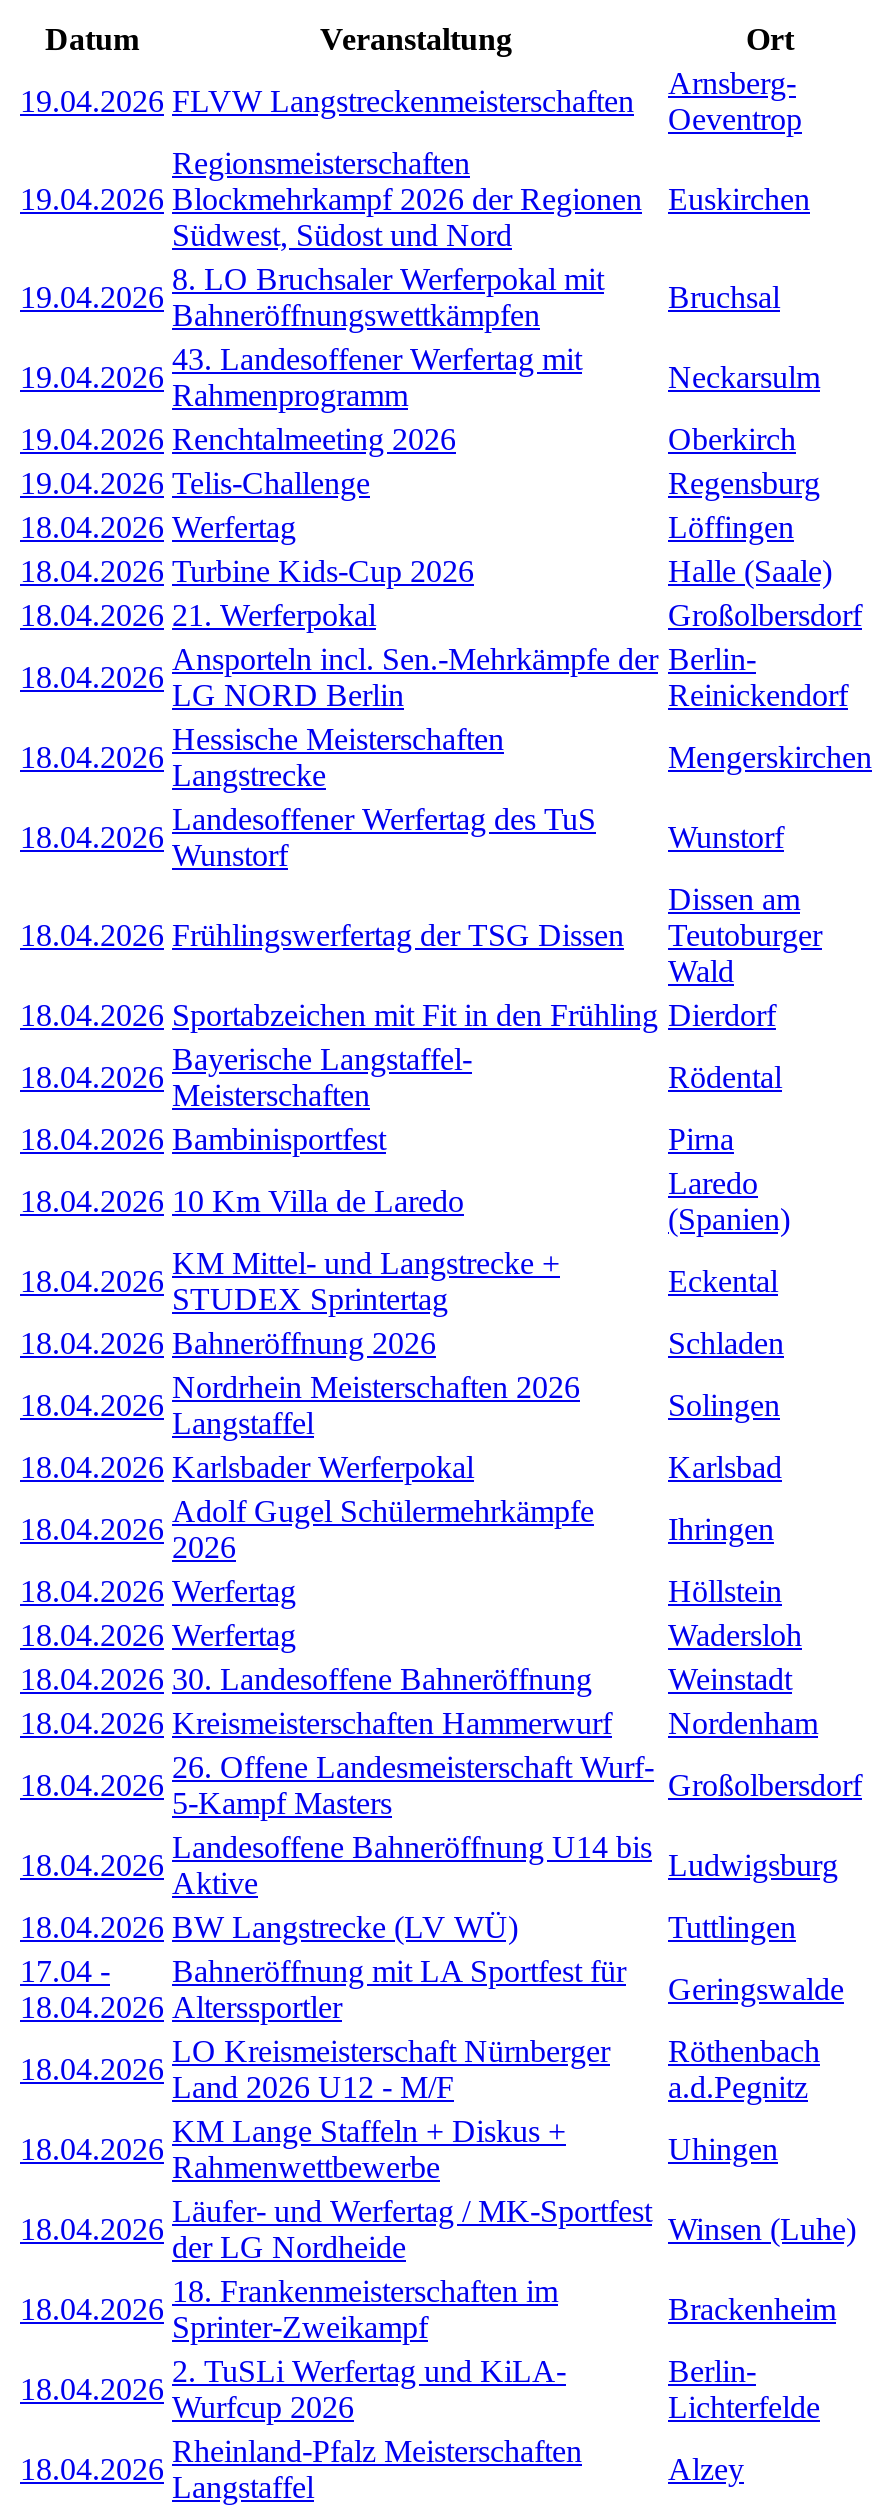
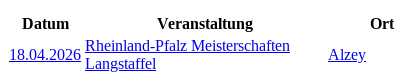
- Arnsberg-
- Oeventrop
- 19.04.2026

- 19.04.2026 FLVW Langstreckenmeisterschaften

- Regionsmeisterschaften
- Blockmehrkampf 2026 der Regionen
- Südwest, Südost und Nord

- Euskirchen
- 19.04.2026

- 8. LO Bruchsaler Werferpokal mit
- Bahneröffnungswettkämpfen

- Bruchsal
- 19.04.2026

- 43. Landesoffener Werfertag mit
- Rahmenprogramm

- Neckarsulm
- 19.04.2026 Renchtalmeeting 2026
- Oberkirch
- 19.04.2026 Telis-Challenge
- Regensburg
- 18.04.2026 Werfertag
- Löffingen
- 18.04.2026 Turbine Kids-Cup 2026
- Halle (Saale)
- 18.04.2026 21. Werferpokal
- Großolbersdorf
- 18.04.2026

- Berlin-
- Reinickendorf
- 18.04.2026

- Ansporteln incl. Sen.-Mehrkämpfe der
- LG NORD Berlin

- Hessische Meisterschaften
- Langstrecke

- Mengerskirchen
- 18.04.2026

- Landesoffener Werfertag des TuS
- Wunstorf

- Wunstorf
- 18.04.2026 Frühlingswerfertag der TSG Dissen

- Dissen am
- Teutoburger
- Wald
- 18.04.2026 Sportabzeichen mit Fit in den Frühling Dierdorf
- 18.04.2026

- Bayerische Langstaffel-
- Meisterschaften

- Rödental
- 18.04.2026 Bambinisportfest
- Pirna
- 18.04.2026 10 Km Villa de Laredo

- Laredo
- (Spanien)
- 18.04.2026

- KM Mittel- und Langstrecke +
- STUDEX Sprintertag

- Eckental
- 18.04.2026 Bahneröffnung 2026
- Schladen
- 18.04.2026

- Nordrhein Meisterschaften 2026
- Langstaffel

- Solingen
- 18.04.2026 Karlsbader Werferpokal
- Karlsbad
- 18.04.2026

- Adolf Gugel Schülermehrkämpfe
- 2026

- Ihringen
- 18.04.2026 Werfertag
- Höllstein
- 18.04.2026 Werfertag
- Wadersloh
- 18.04.2026 30. Landesoffene Bahneröffnung
- Weinstadt
- 18.04.2026 Kreismeisterschaften Hammerwurf
- Nordenham
- 18.04.2026

- 26. Offene Landesmeisterschaft Wurf-
- 5-Kampf Masters

- Großolbersdorf
- 18.04.2026

- Landesoffene Bahneröffnung U14 bis
- Aktive

- Ludwigsburg
- 18.04.2026 BW Langstrecke (LV WÜ)
- Tuttlingen
- 17.04 -
- 18.04.2026

- Bahneröffnung mit LA Sportfest für
- Alterssportler

- Geringswalde
- 18.04.2026

- Röthenbach
- a.d.Pegnitz
- 18.04.2026

- LO Kreismeisterschaft Nürnberger
- Land 2026 U12 - M/F

- KM Lange Staffeln + Diskus +
- Rahmenwettbewerbe

- Uhingen
- 18.04.2026

- Läufer- und Werfertag / MK-Sportfest
- der LG Nordheide

- Winsen (Luhe)
- 18.04.2026

- 18. Frankenmeisterschaften im
- Sprinter-Zweikampf

- Brackenheim
- 18.04.2026

- 2. TuSLi Werfertag und KiLA-
- Wurfcup 2026

- Berlin-
- Lichterfelde
